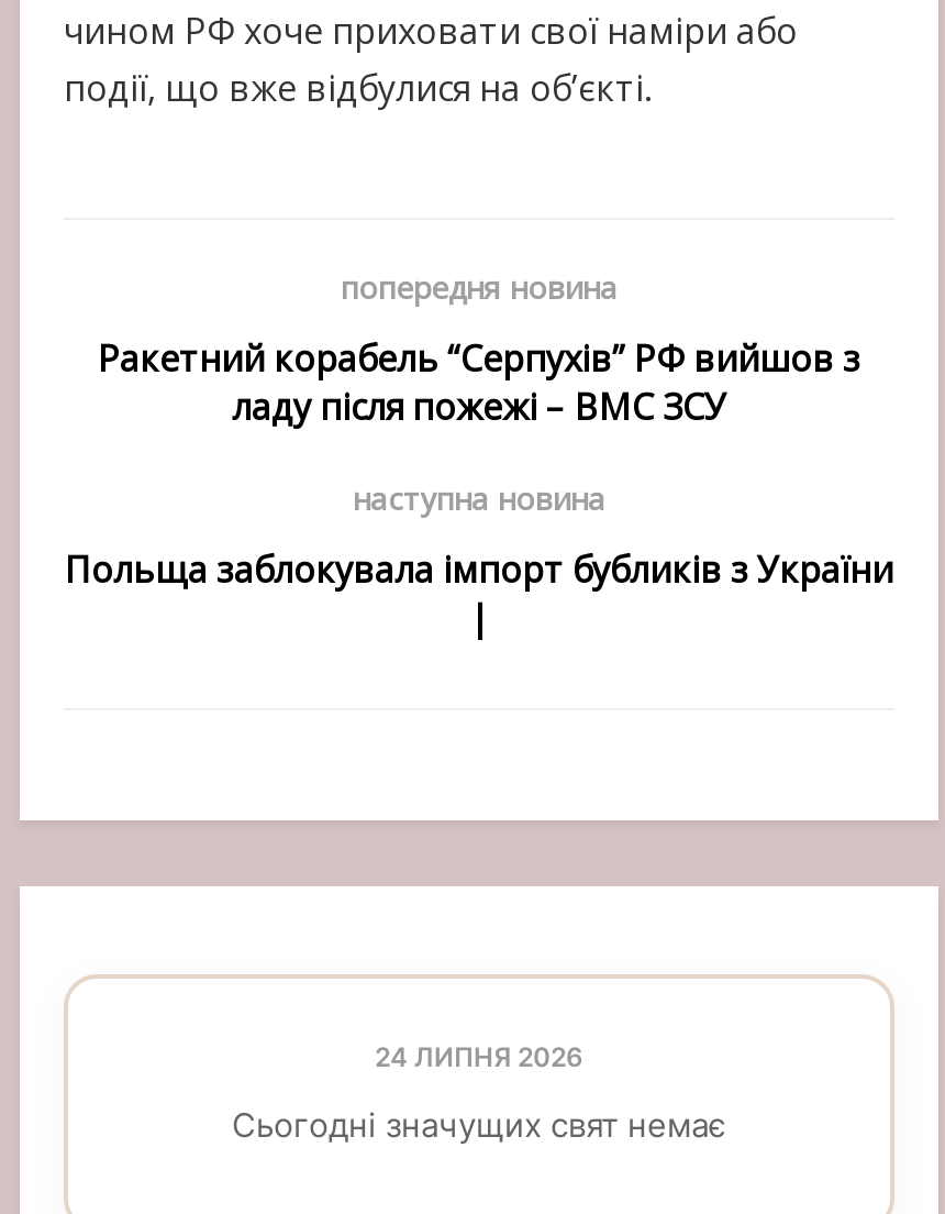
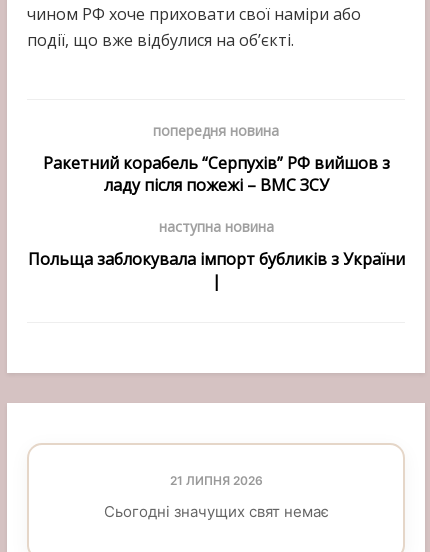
- 24 ЛИПНЯ 2026
+ 21 ЛИПНЯ 2026
